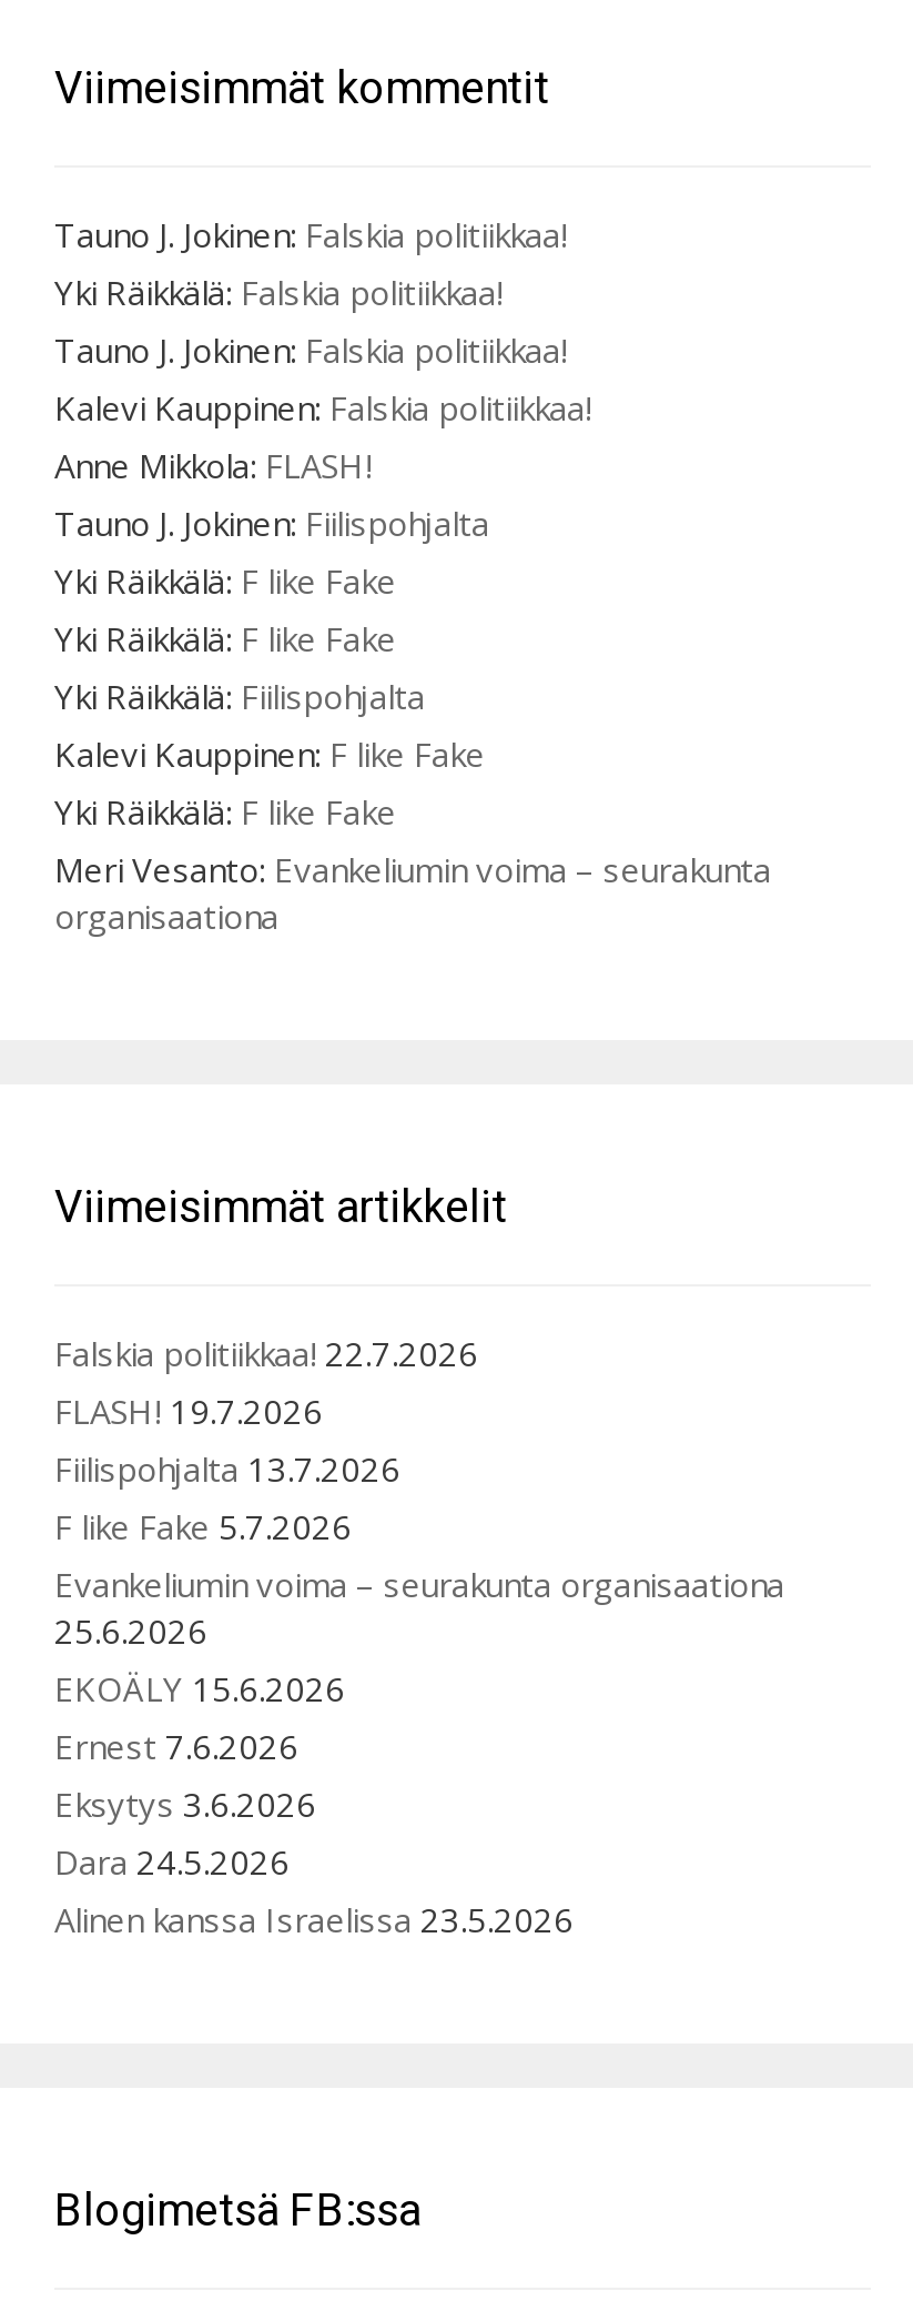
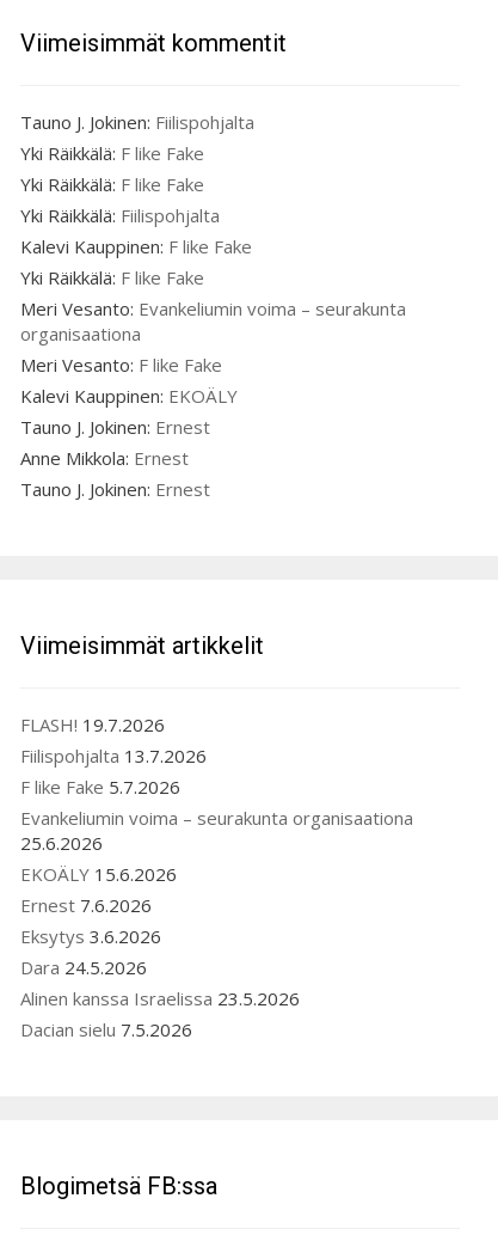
- Tauno J. Jokinen: Falskia politiikkaa!
- Yki Räikkälä: Falskia politiikkaa!
- Tauno J. Jokinen: Falskia politiikkaa!
- Kalevi Kauppinen: Falskia politiikkaa!
- Anne Mikkola: FLASH!

moved up: Tauno J. Jokinen: Fiilispohjalta | Yki Räikkälä: F like Fake | Yki Räikkälä: F like Fake | Yki Räikkälä: Fiilispohjalta | Kalevi Kauppinen: F like Fake | Yki Räikkälä: F like Fake | Meri Vesanto: Evankeliumin voima – seurakunta | organisaationa

+ Meri Vesanto: F like Fake
+ Kalevi Kauppinen: EKOÄLY
+ Tauno J. Jokinen: Ernest
+ Anne Mikkola: Ernest
+ Tauno J. Jokinen: Ernest

- Falskia politiikkaa! 22.7.2026

moved up: FLASH! 19.7.2026 | Fiilispohjalta 13.7.2026 | F like Fake 5.7.2026 | ... | Dara 24.5.2026 | Alinen kanssa Israelissa 23.5.2026

+ Dacian sielu 7.5.2026
